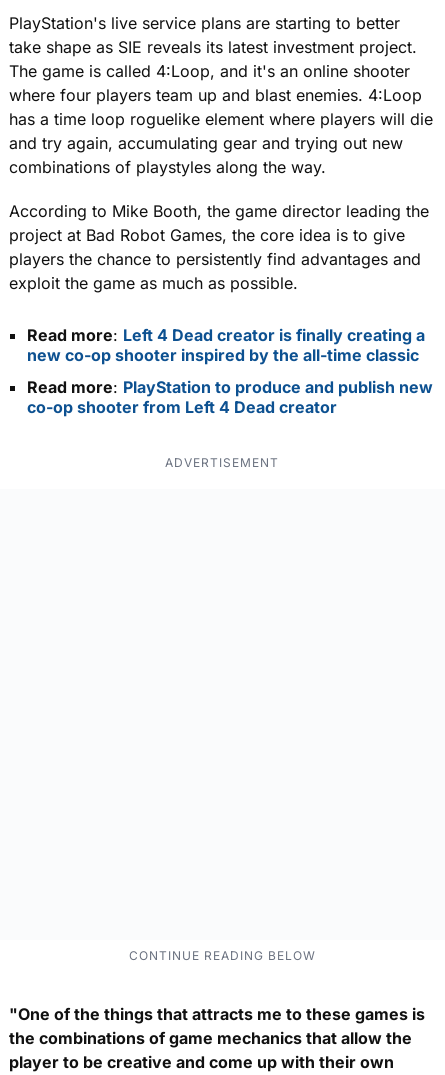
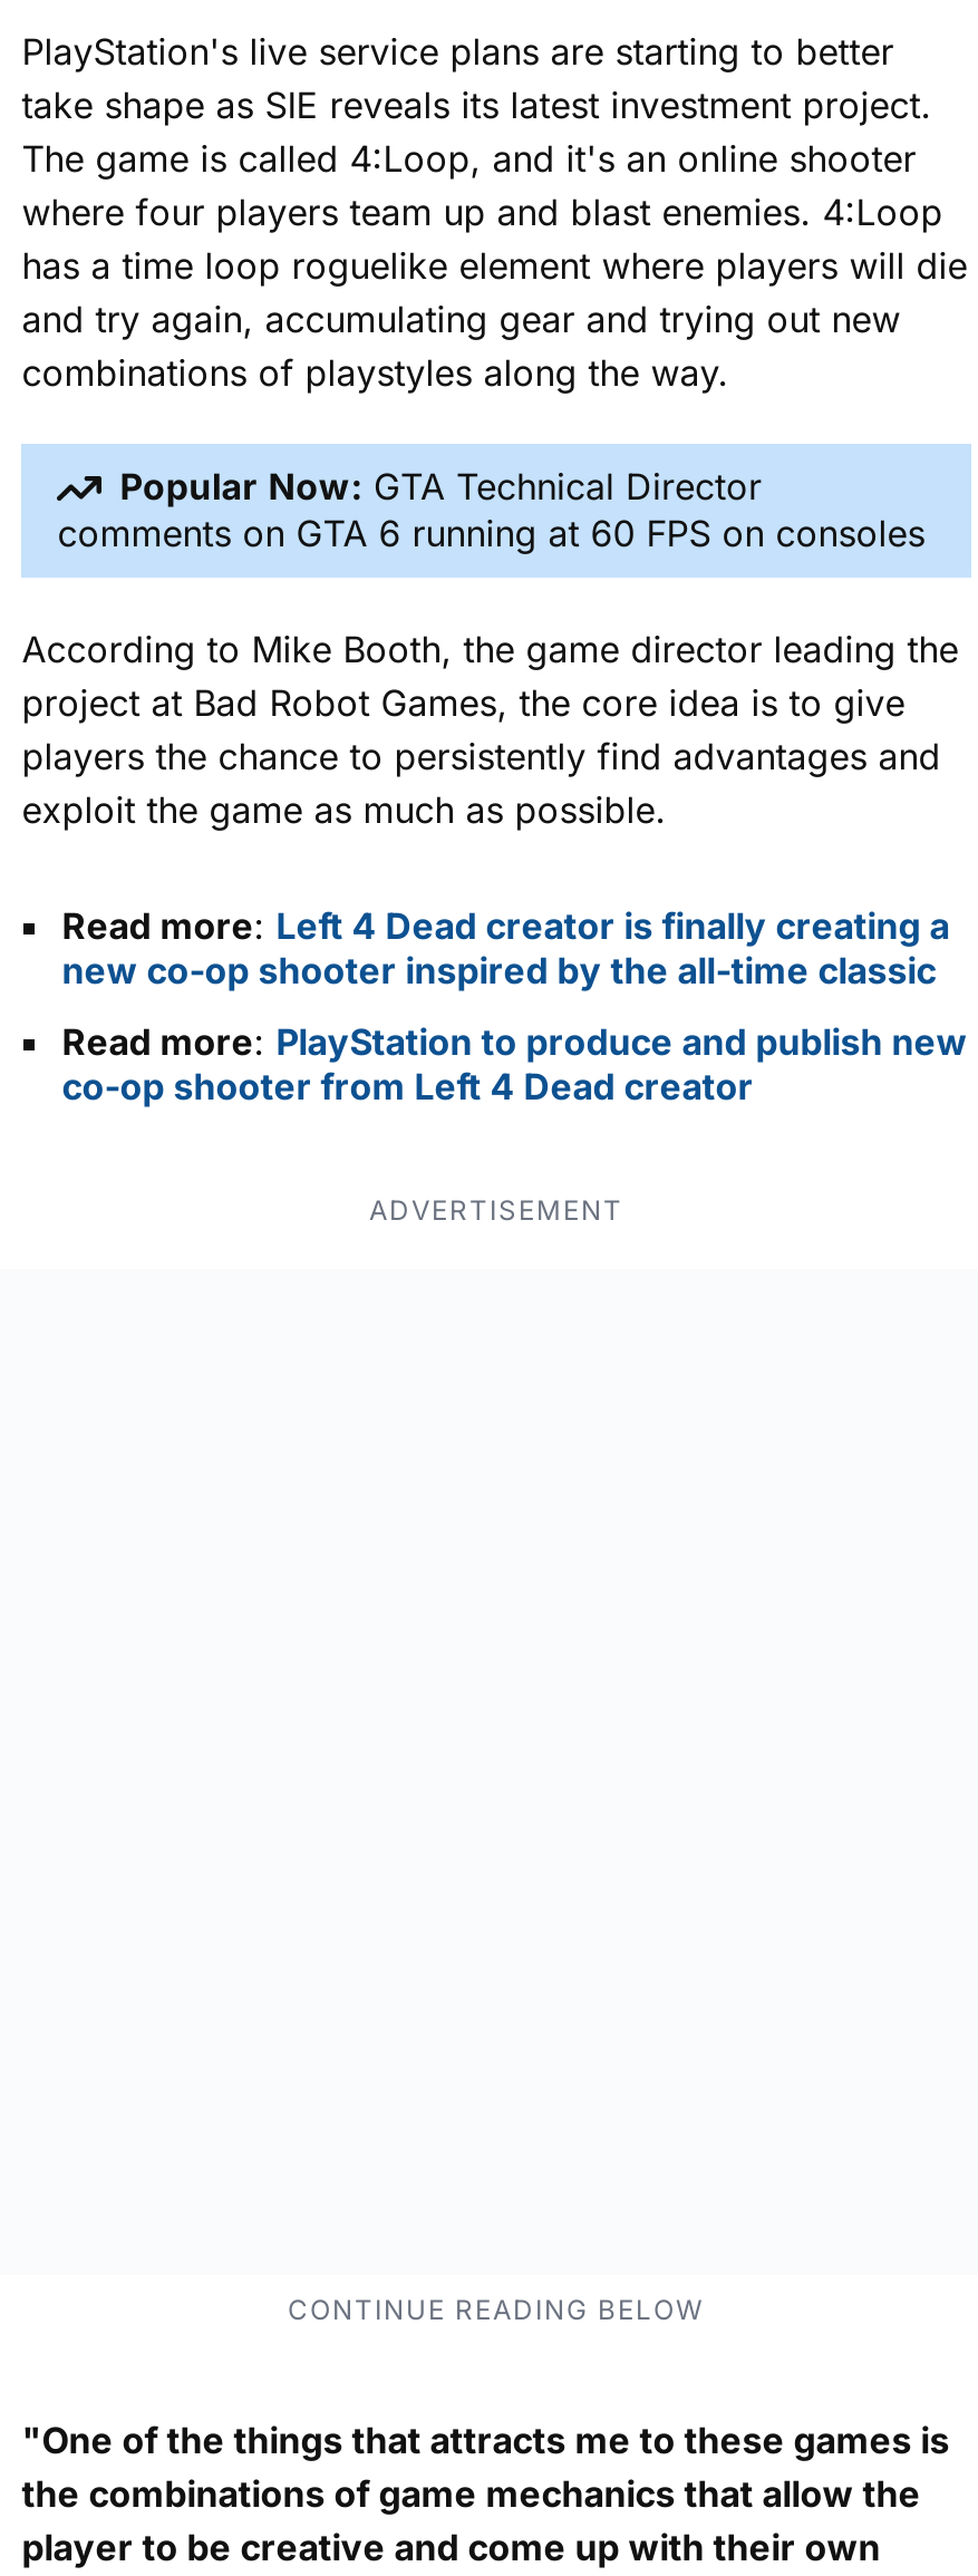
+ Popular Now: GTA Technical Director
+ comments on GTA 6 running at 60 FPS on consoles
